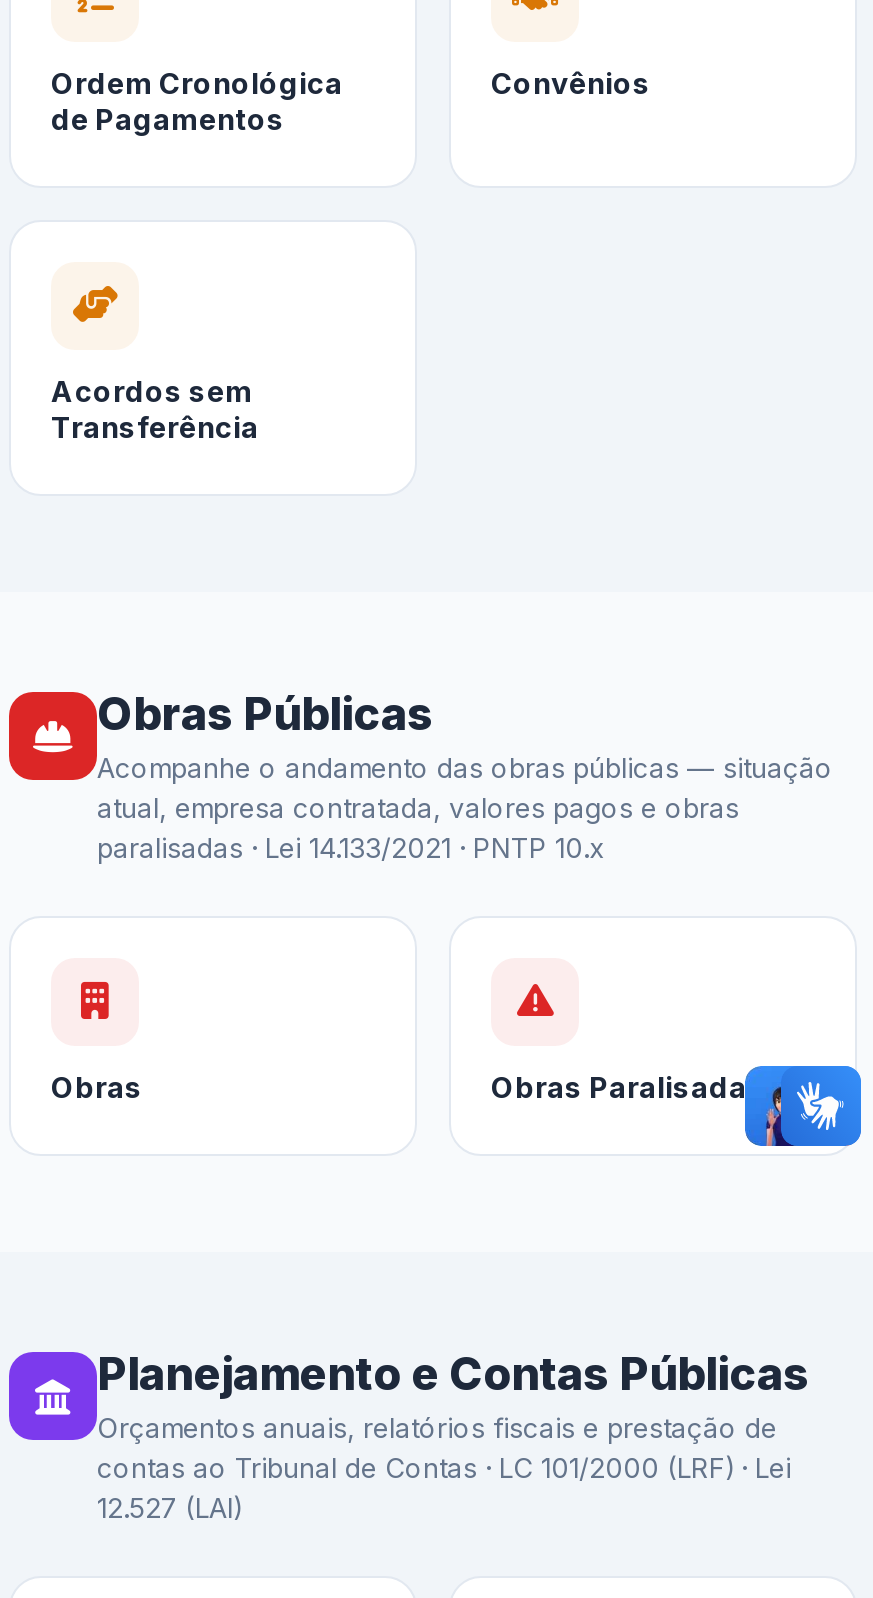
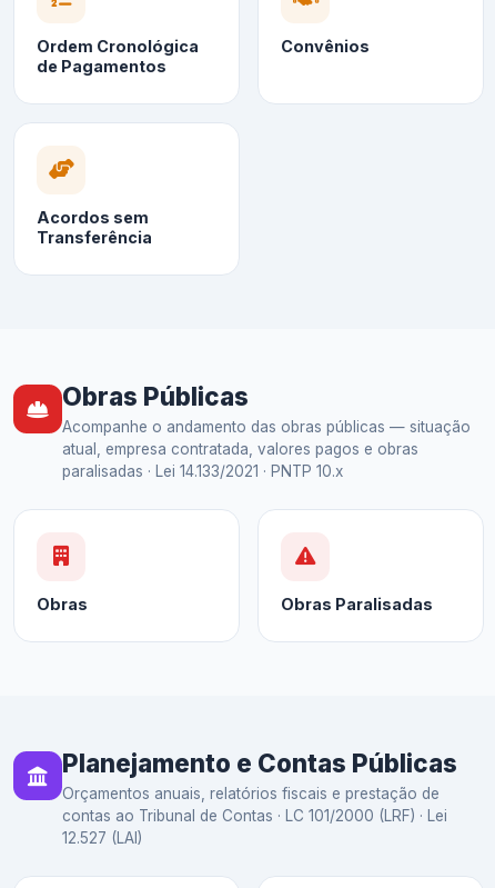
- [image]
